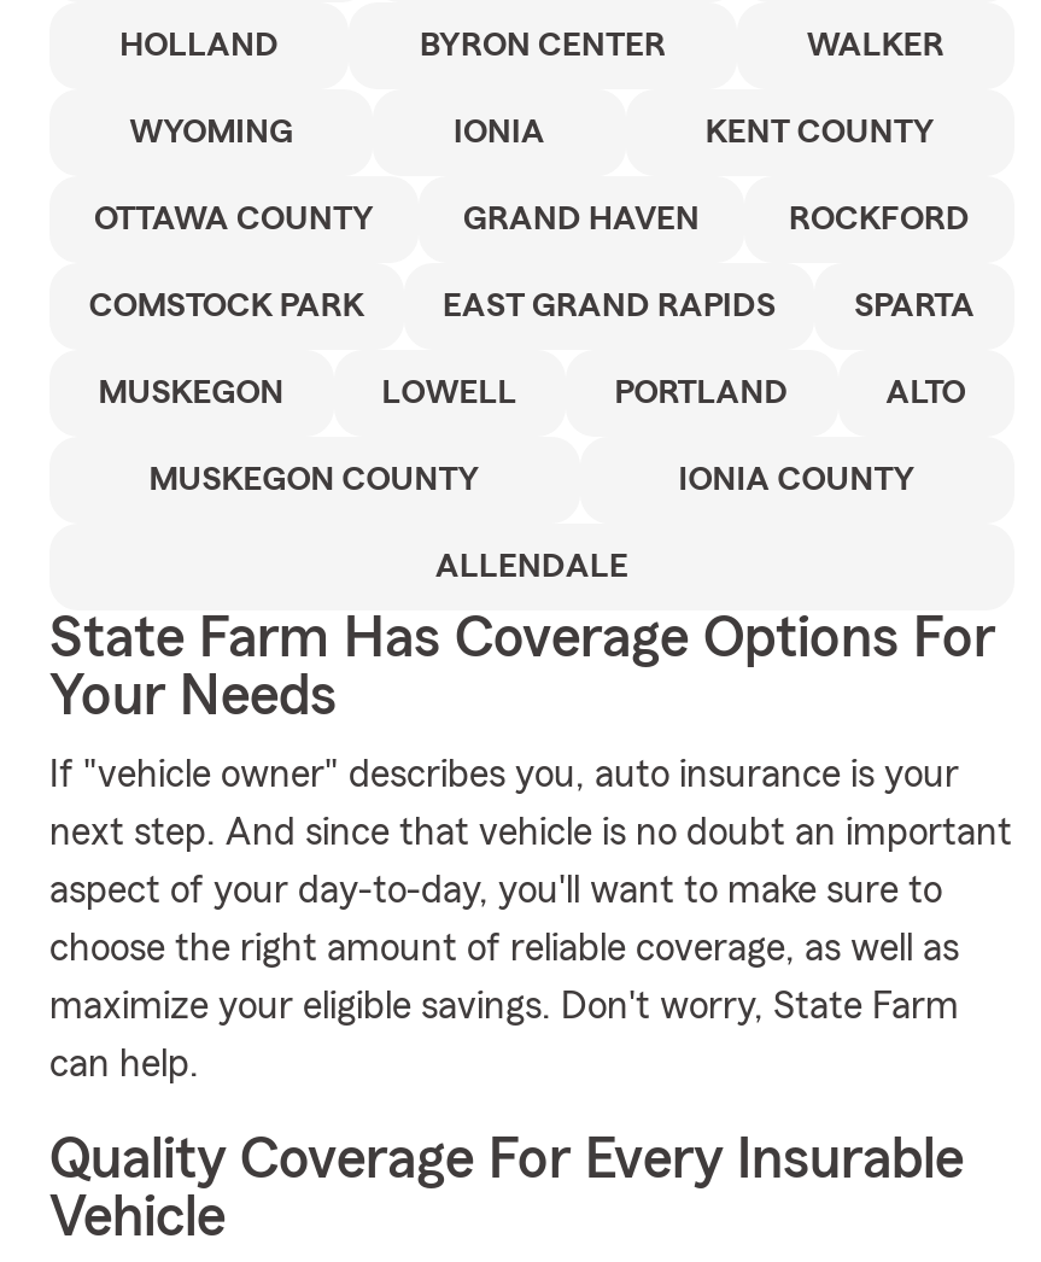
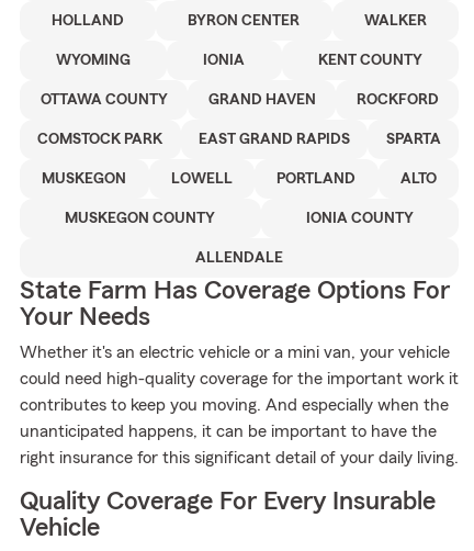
- If "vehicle owner" describes you, auto insurance is your
- next step. And since that vehicle is no doubt an important
- aspect of your day-to-day, you'll want to make sure to
- choose the right amount of reliable coverage, as well as
- maximize your eligible savings. Don't worry, State Farm
- can help.
+ Whether it's an electric vehicle or a mini van, your vehicle
+ could need high-quality coverage for the important work it
+ contributes to keep you moving. And especially when the
+ unanticipated happens, it can be important to have the
+ right insurance for this significant detail of your daily living.
